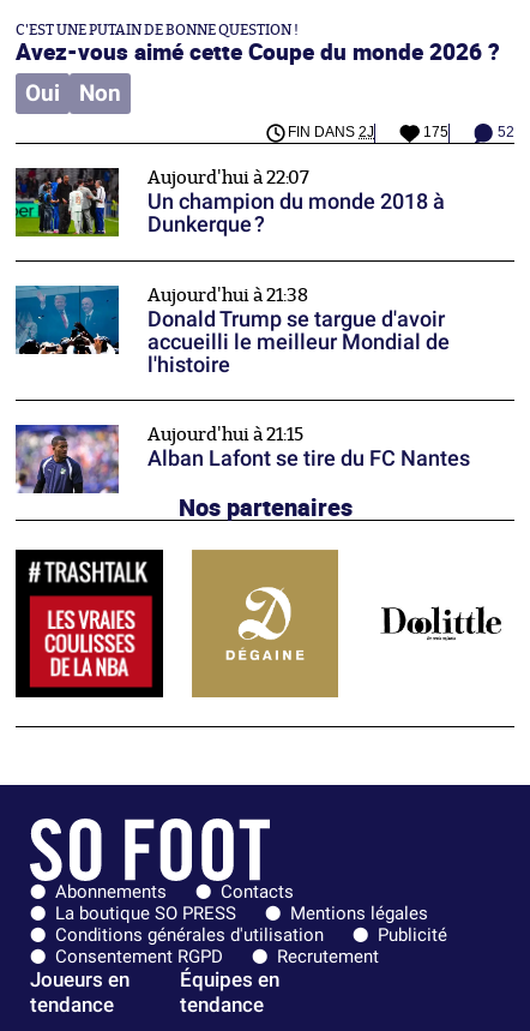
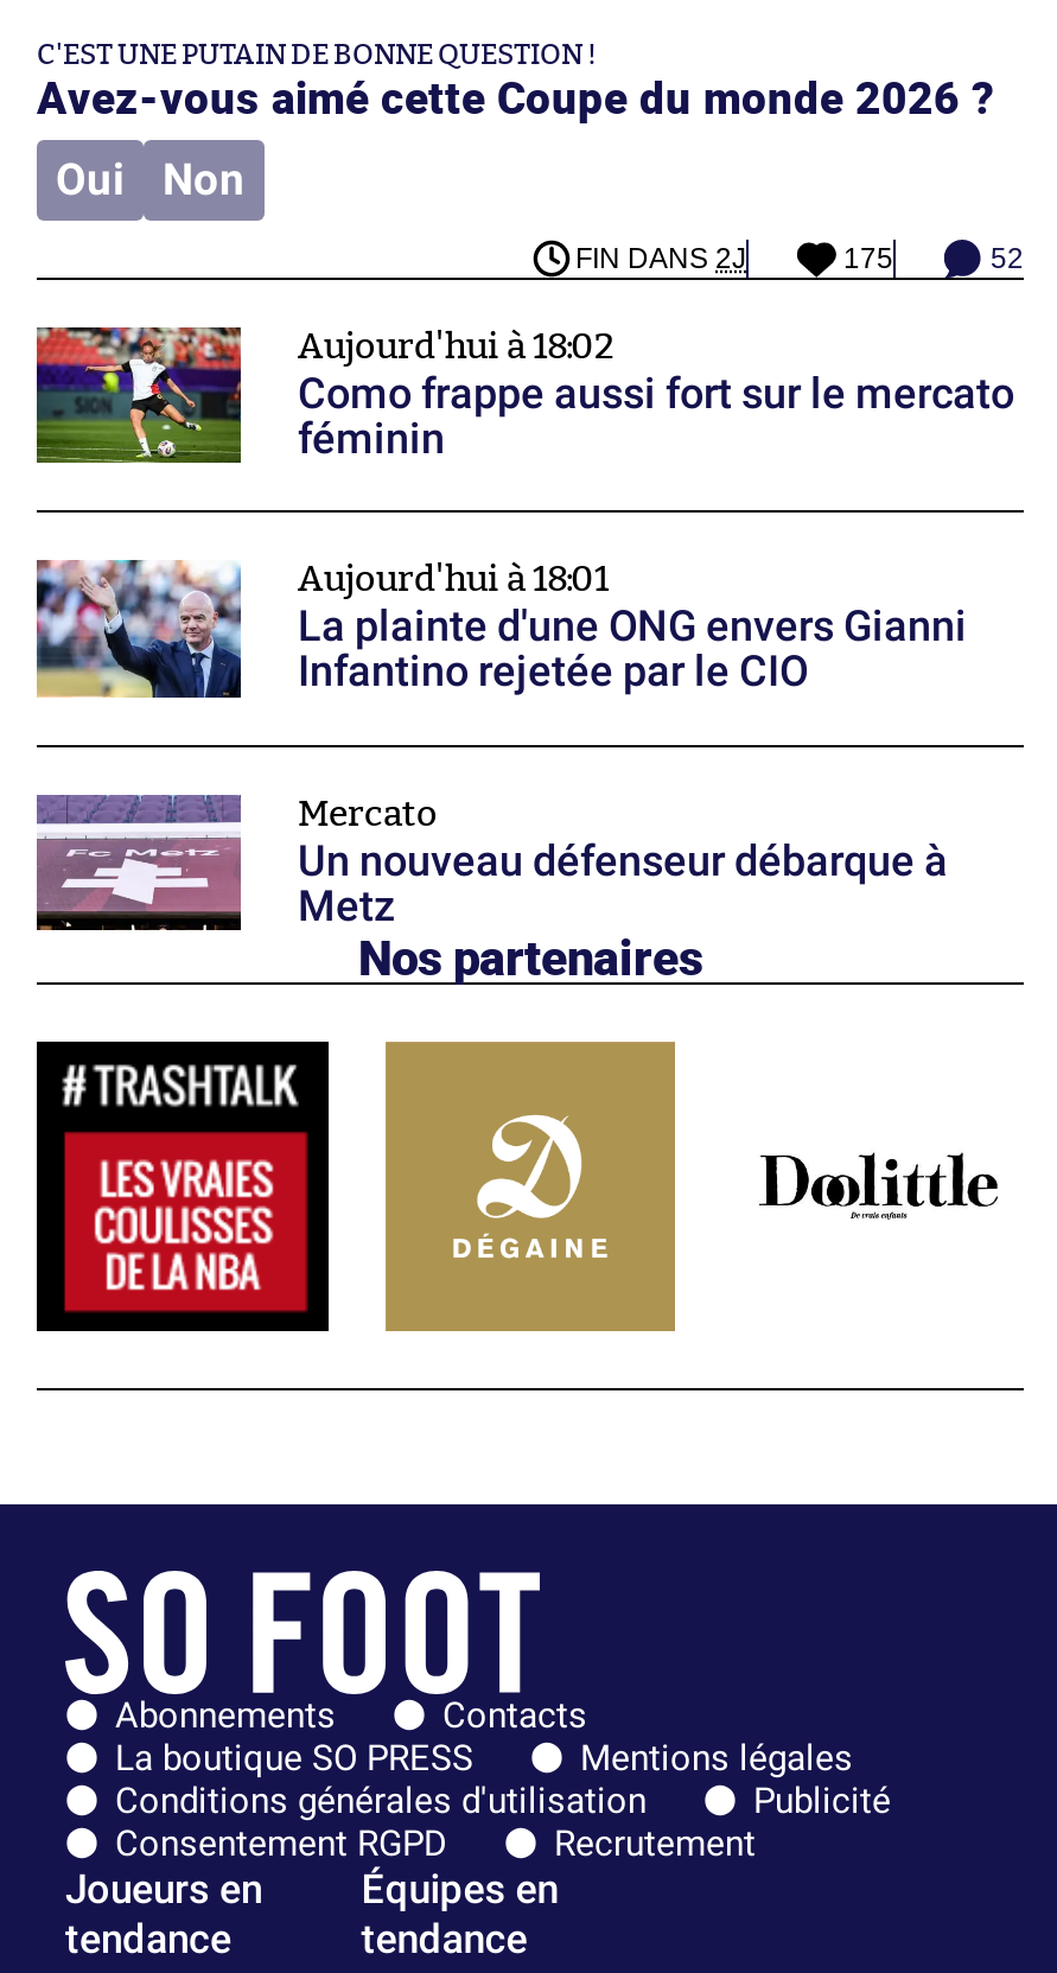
- [image]
- Aujourd'hui à 22:07
- Un champion du monde 2018 à
- Dunkerque ?
+ [image]
+ Aujourd'hui à 18:02
+ Como frappe aussi fort sur le mercato
+ féminin

- [image]
- Aujourd'hui à 21:38
- Donald Trump se targue d'avoir
- accueilli le meilleur Mondial de
- l'histoire
+ [image]
+ Aujourd'hui à 18:01
+ La plainte d'une ONG envers Gianni
+ Infantino rejetée par le CIO

- [image]
- Aujourd'hui à 21:15
- Alban Lafont se tire du FC Nantes
+ [image]
+ Mercato
+ Un nouveau défenseur débarque à
+ Metz
